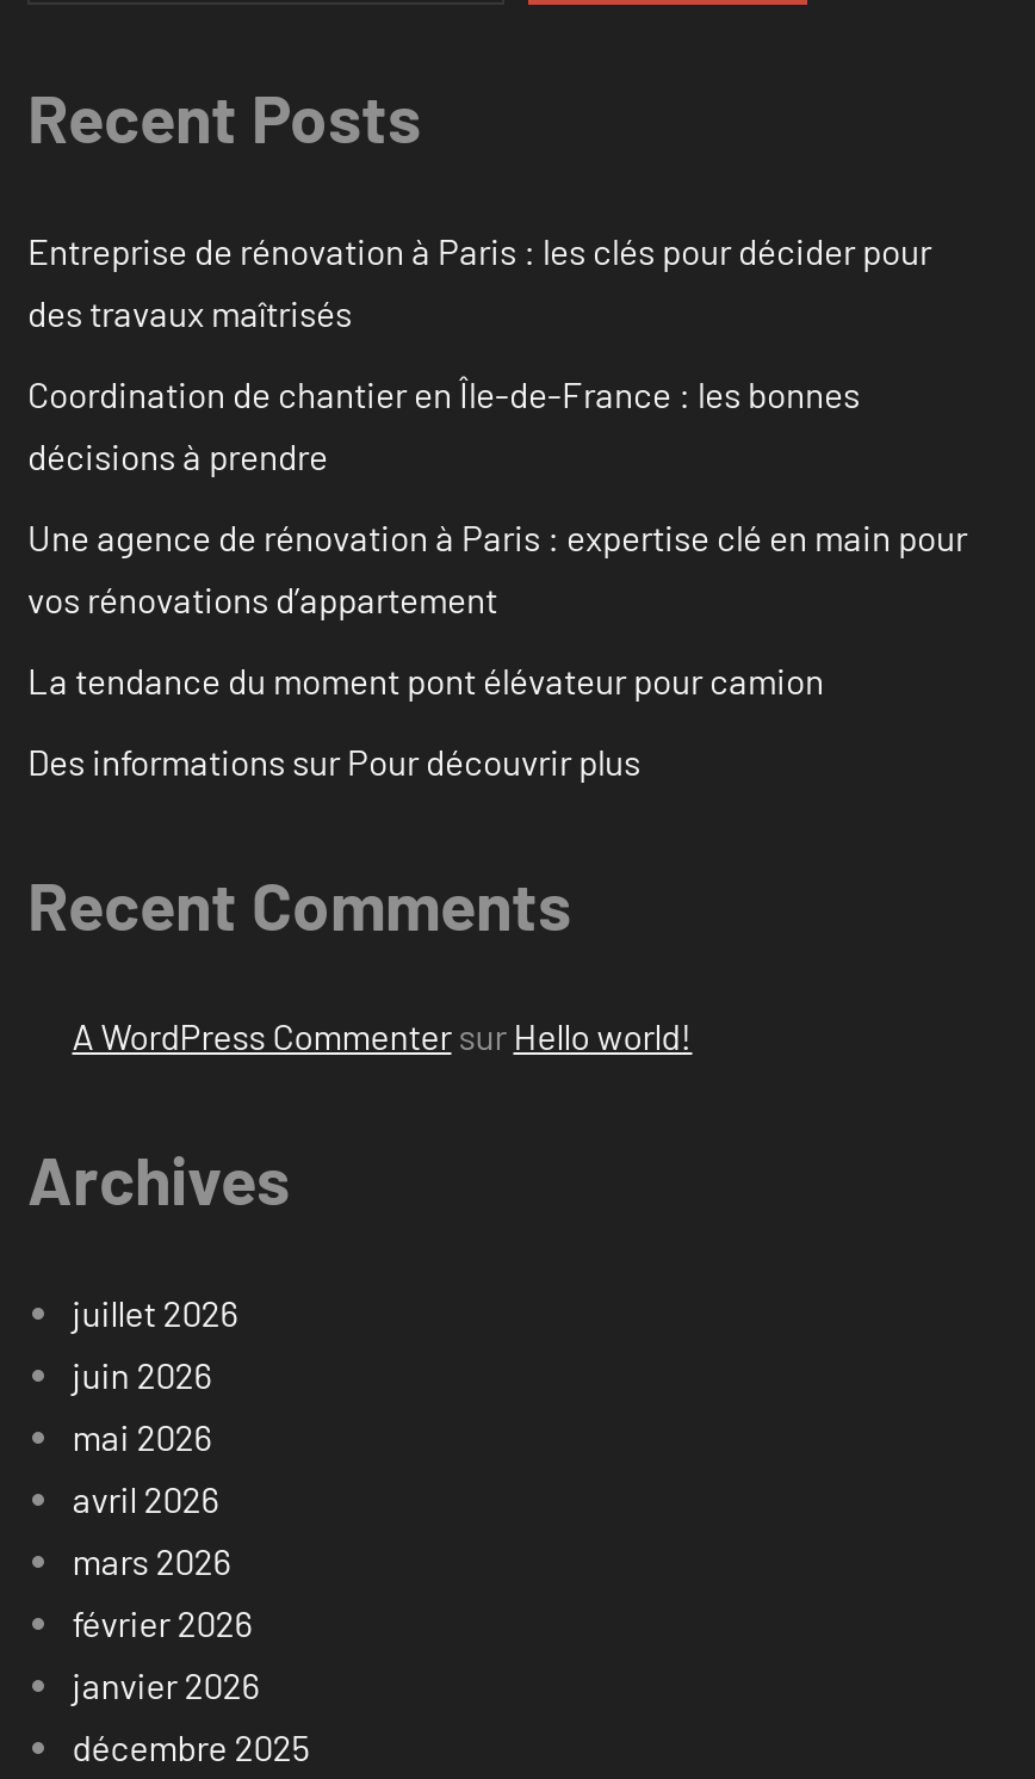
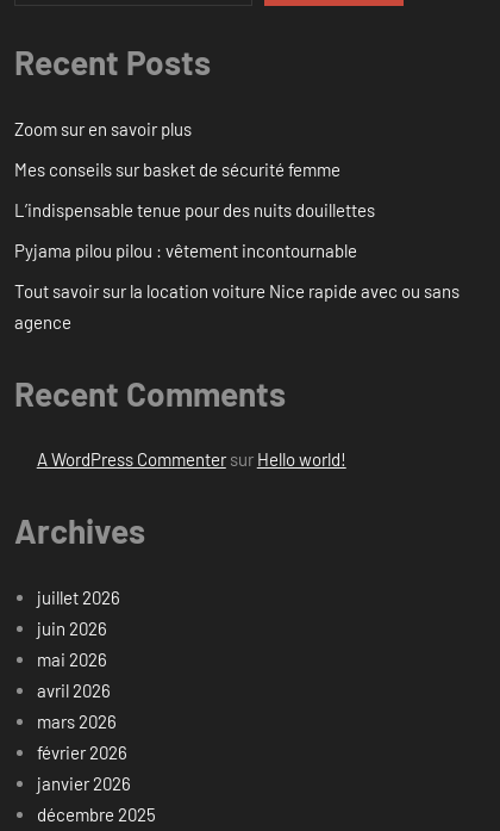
- Entreprise de rénovation à Paris : les clés pour décider pour
- des travaux maîtrisés
+ Zoom sur en savoir plus

- Coordination de chantier en Île-de-France : les bonnes
- décisions à prendre
+ Mes conseils sur basket de sécurité femme

- Une agence de rénovation à Paris : expertise clé en main pour
- vos rénovations d’appartement
+ L’indispensable tenue pour des nuits douillettes

- La tendance du moment pont élévateur pour camion
+ Pyjama pilou pilou : vêtement incontournable

- Des informations sur Pour découvrir plus
+ Tout savoir sur la location voiture Nice rapide avec ou sans
+ agence
